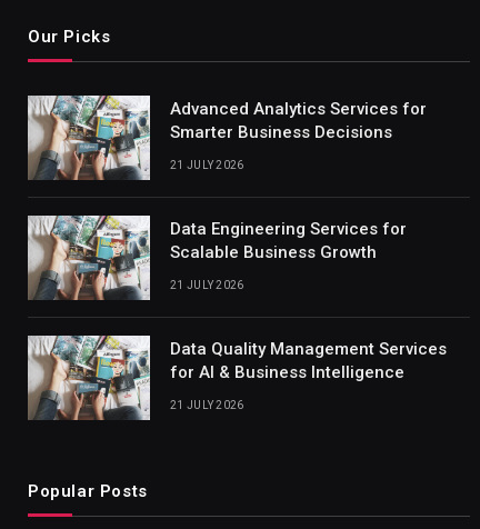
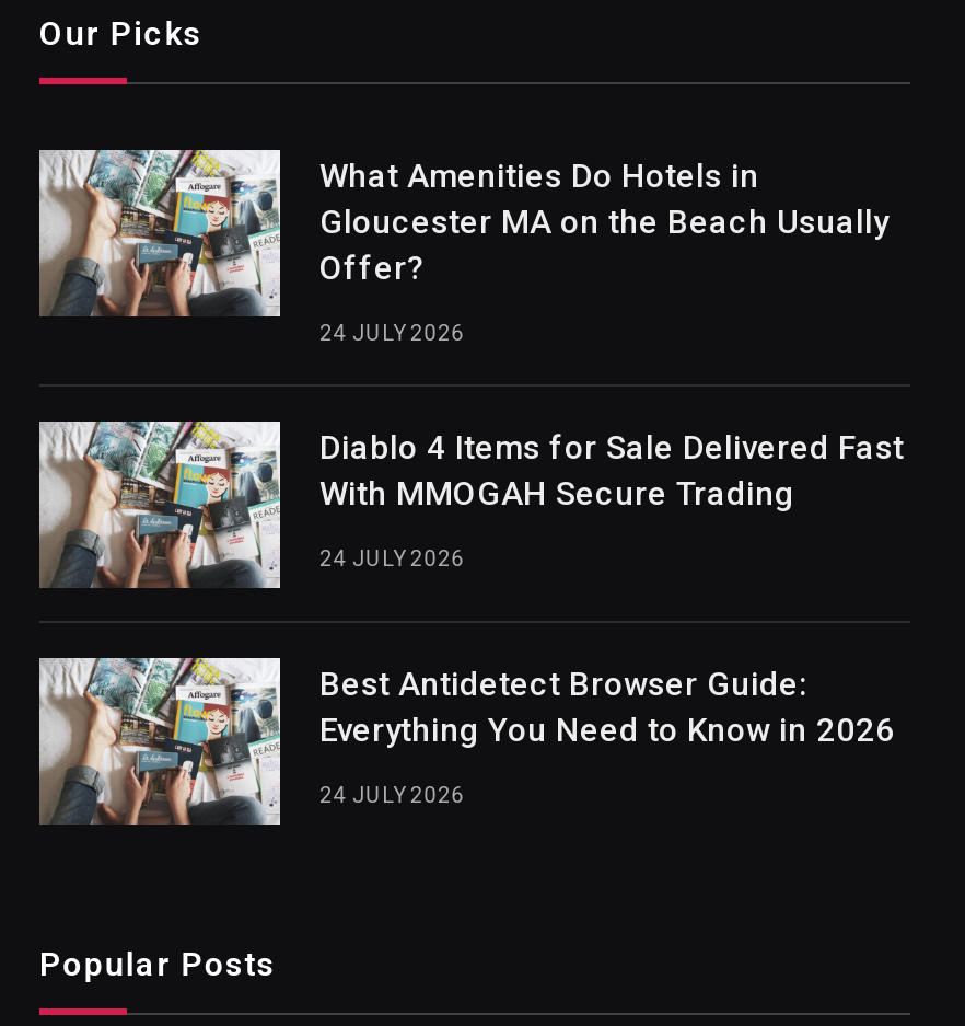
- Advanced Analytics Services for
- Smarter Business Decisions
+ What Amenities Do Hotels in
+ Gloucester MA on the Beach Usually
+ Offer?

- 21 JULY 2026
+ 24 JULY 2026

- Data Engineering Services for
- Scalable Business Growth
+ Diablo 4 Items for Sale Delivered Fast
+ With MMOGAH Secure Trading

- 21 JULY 2026
+ 24 JULY 2026

- Data Quality Management Services
- for AI & Business Intelligence
+ Best Antidetect Browser Guide:
+ Everything You Need to Know in 2026

- 21 JULY 2026
+ 24 JULY 2026
